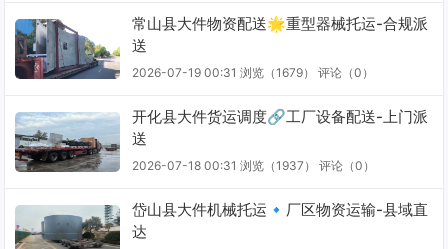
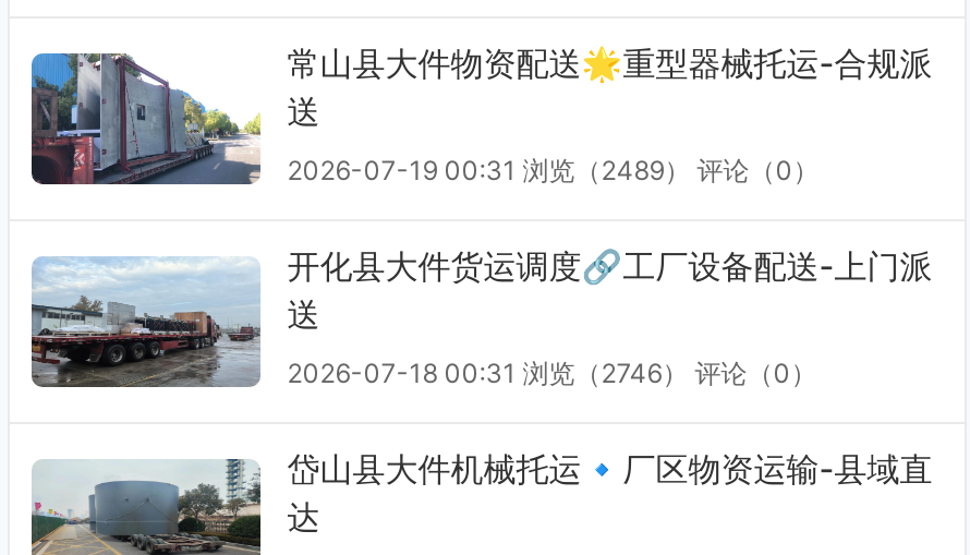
- 2026-07-19 00:31 浏览（1679） 评论（0）
+ 2026-07-19 00:31 浏览（2489） 评论（0）

- 2026-07-18 00:31 浏览（1937） 评论（0）
+ 2026-07-18 00:31 浏览（2746） 评论（0）
